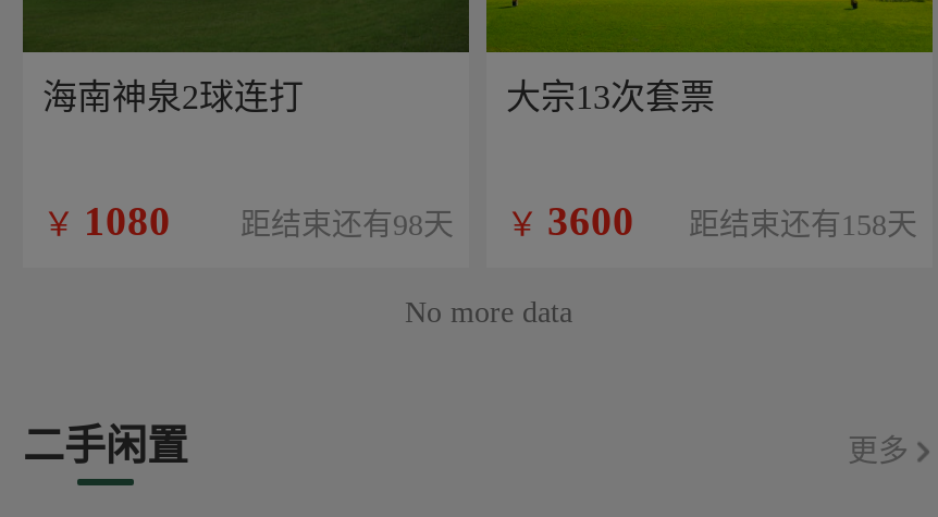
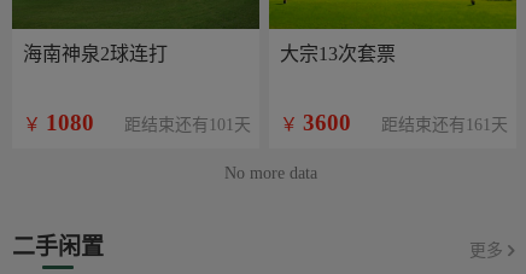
- 距结束还有98天
+ 距结束还有101天

- 距结束还有158天
+ 距结束还有161天
